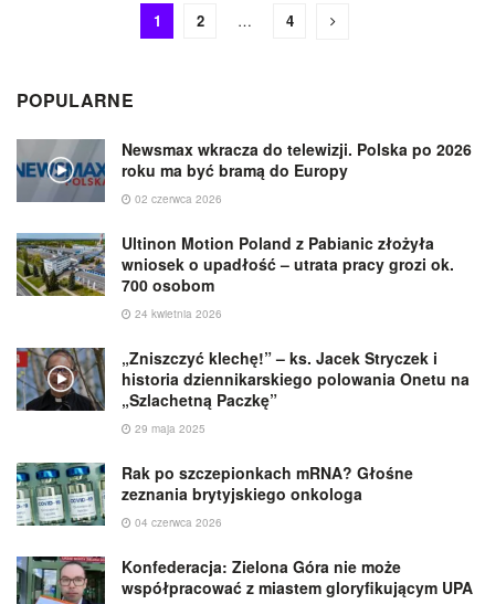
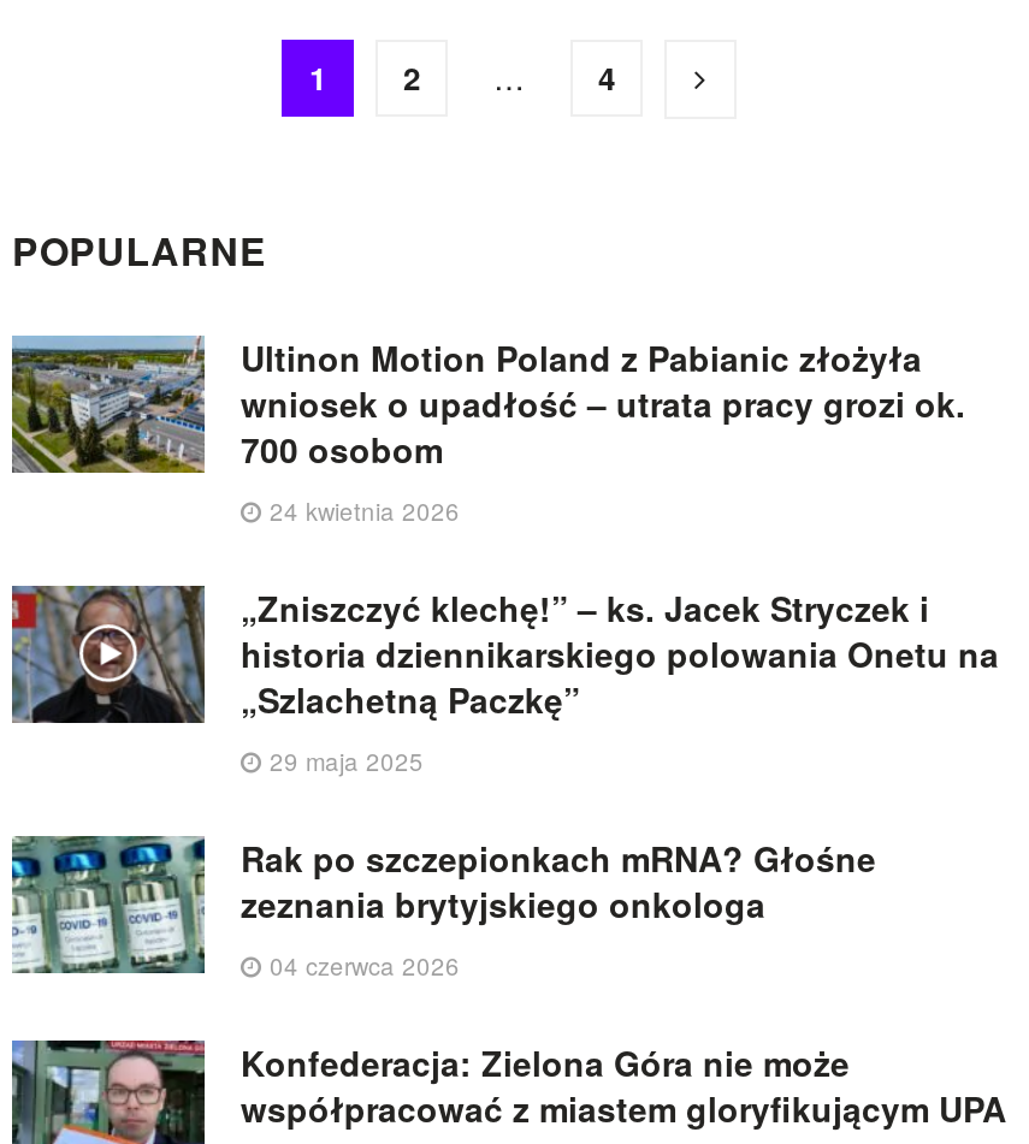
- [image]
- Newsmax wkracza do telewizji. Polska po 2026
- roku ma być bramą do Europy
- 02 czerwca 2026
